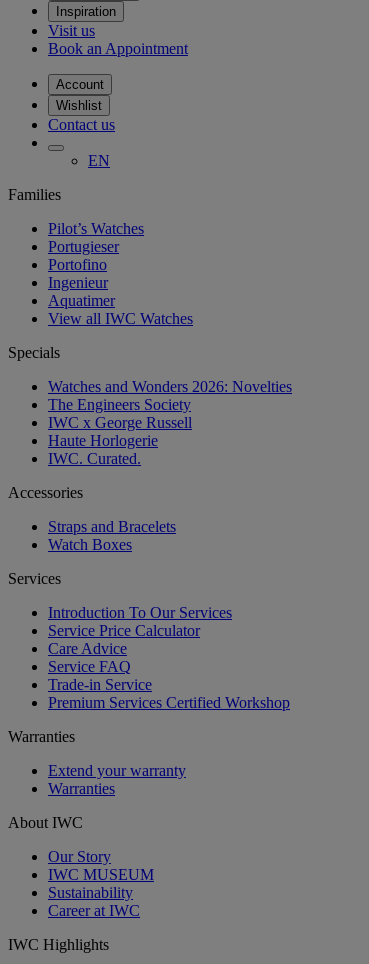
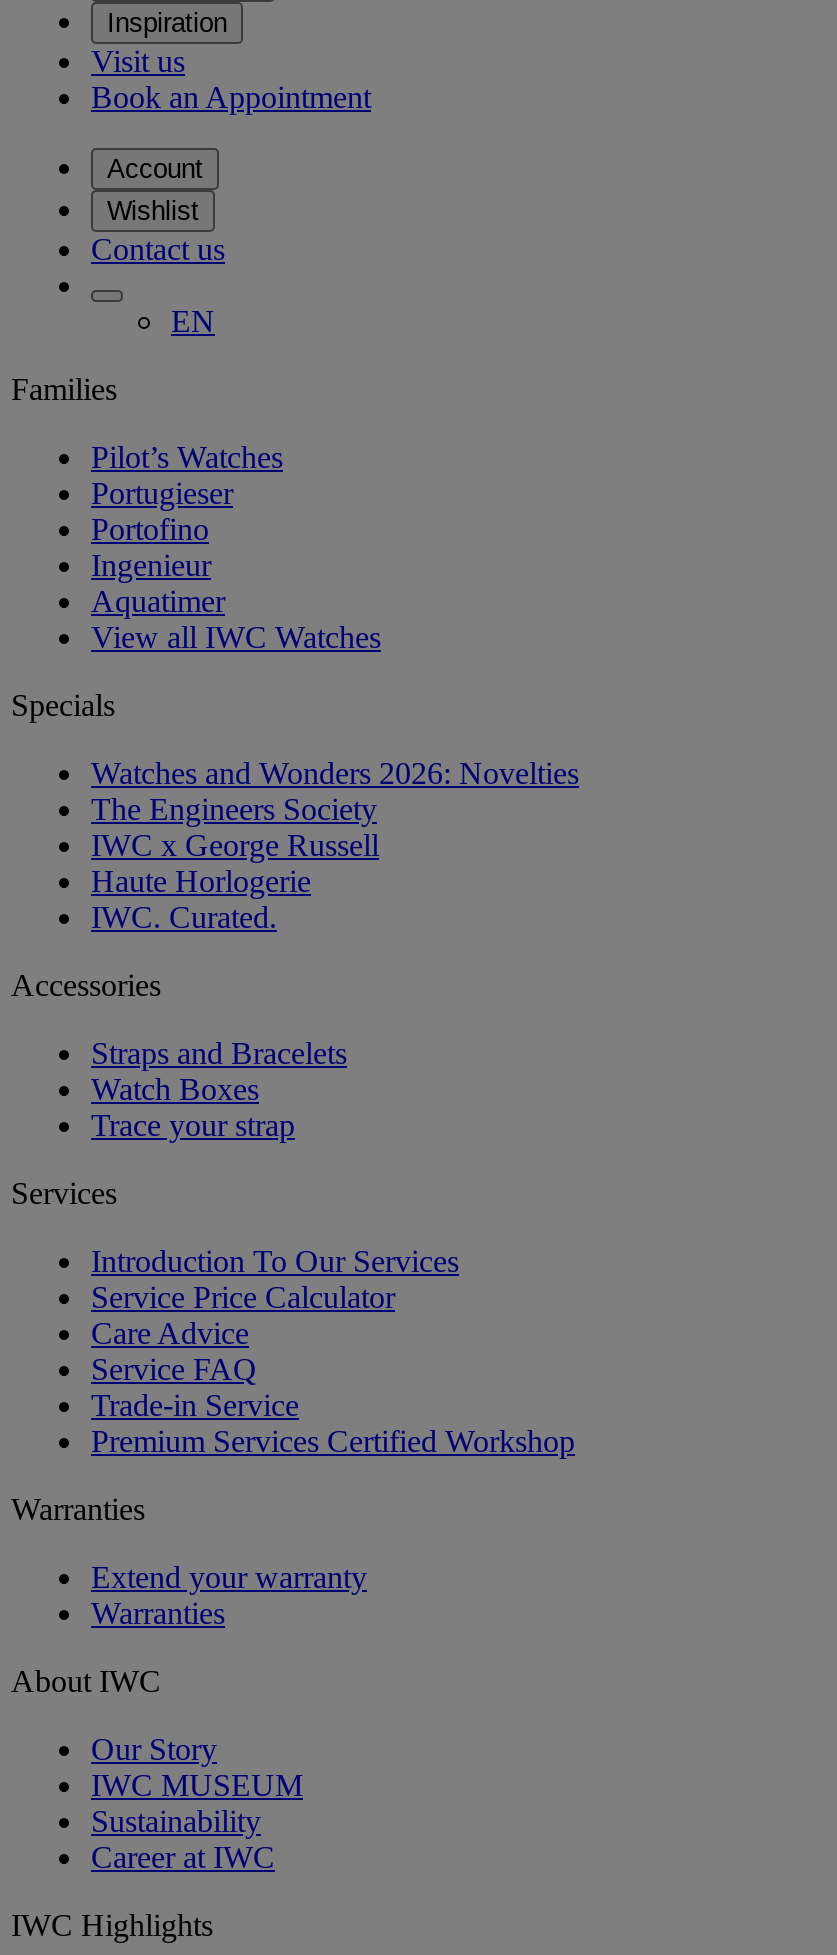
+ Trace your strap
